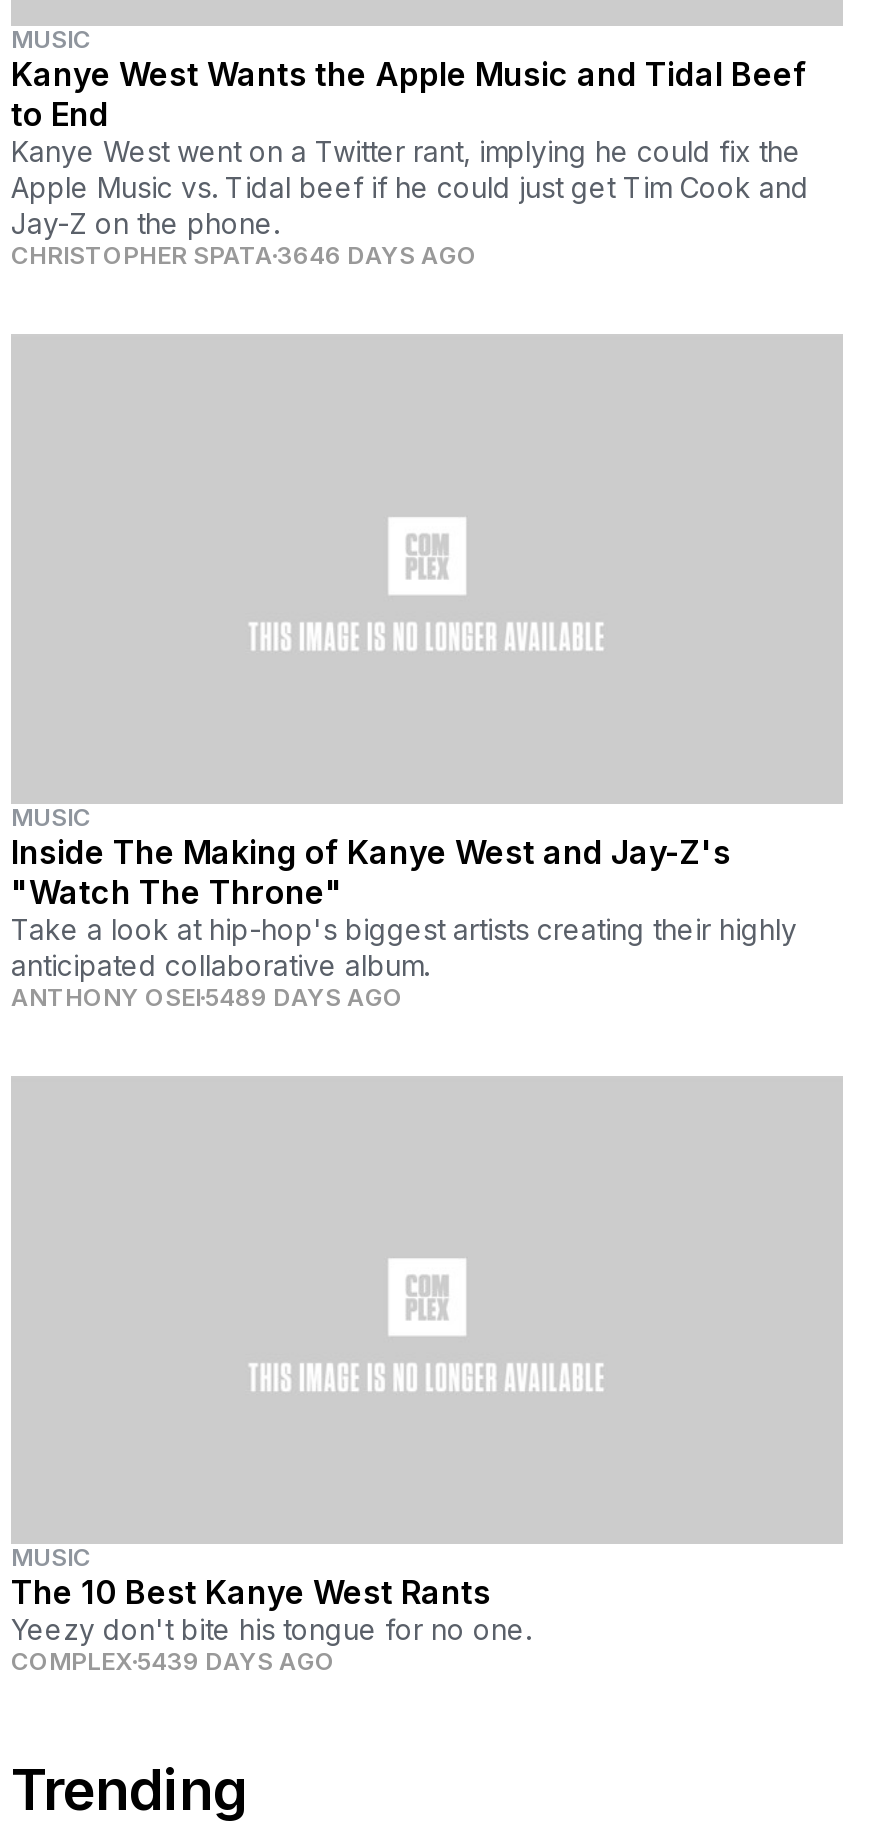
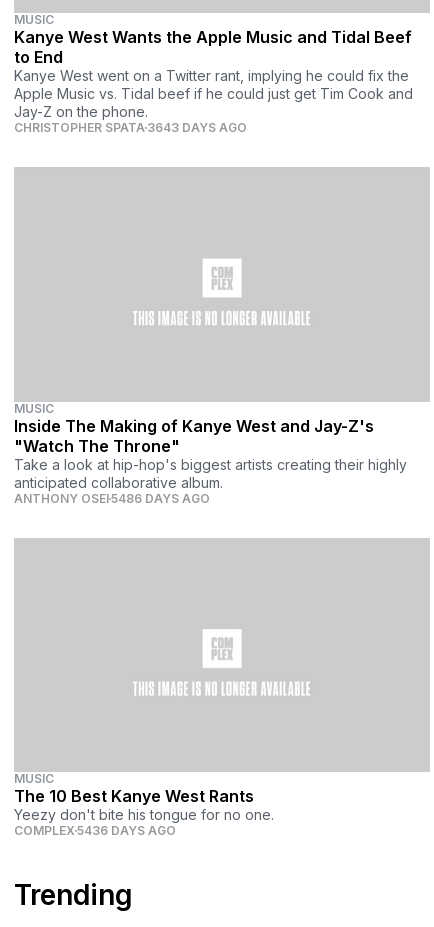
- CHRISTOPHER SPATA 3646 DAYS AGO
+ CHRISTOPHER SPATA 3643 DAYS AGO

- ANTHONY OSEI 5489 DAYS AGO
+ ANTHONY OSEI 5486 DAYS AGO

- COMPLEX 5439 DAYS AGO
+ COMPLEX 5436 DAYS AGO
